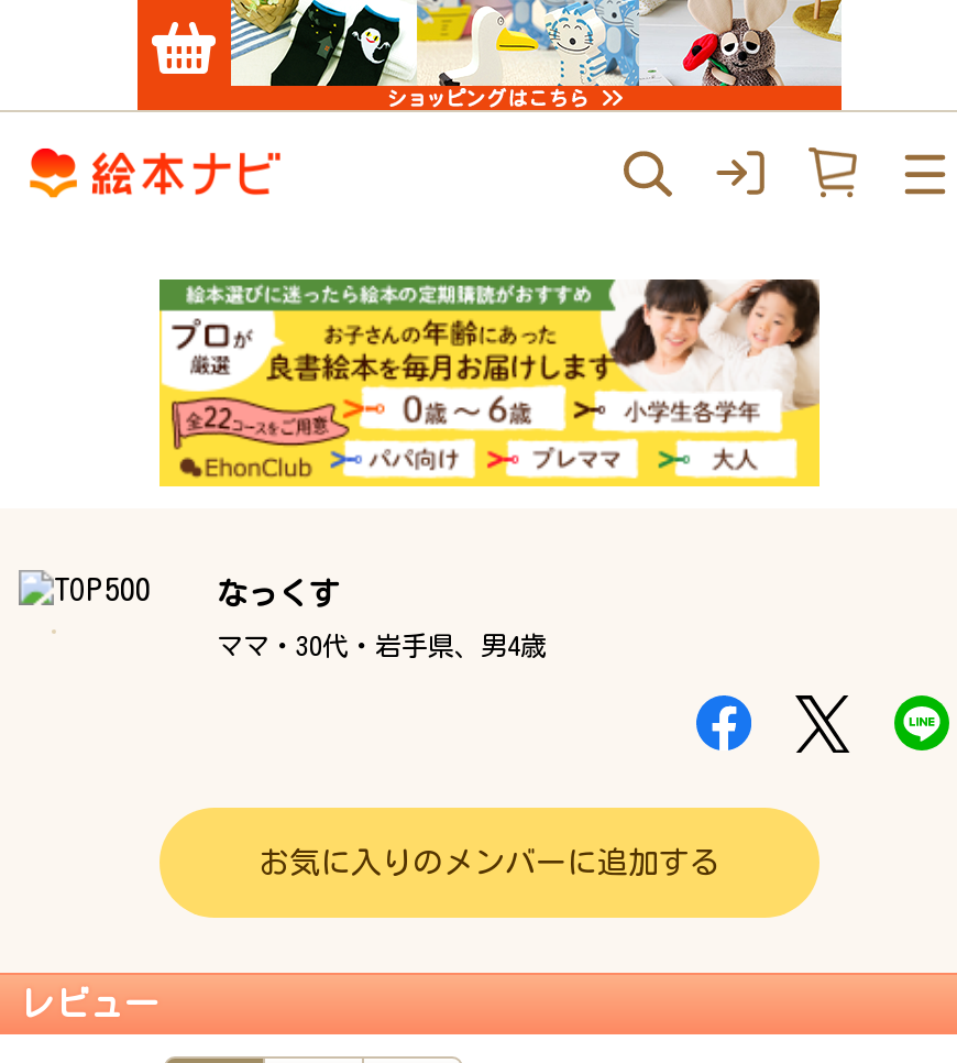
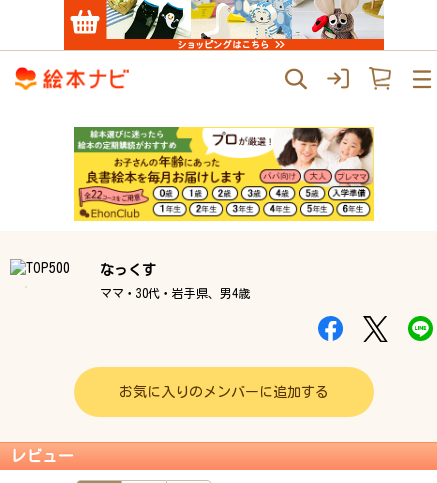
- [image]
+ [image]
